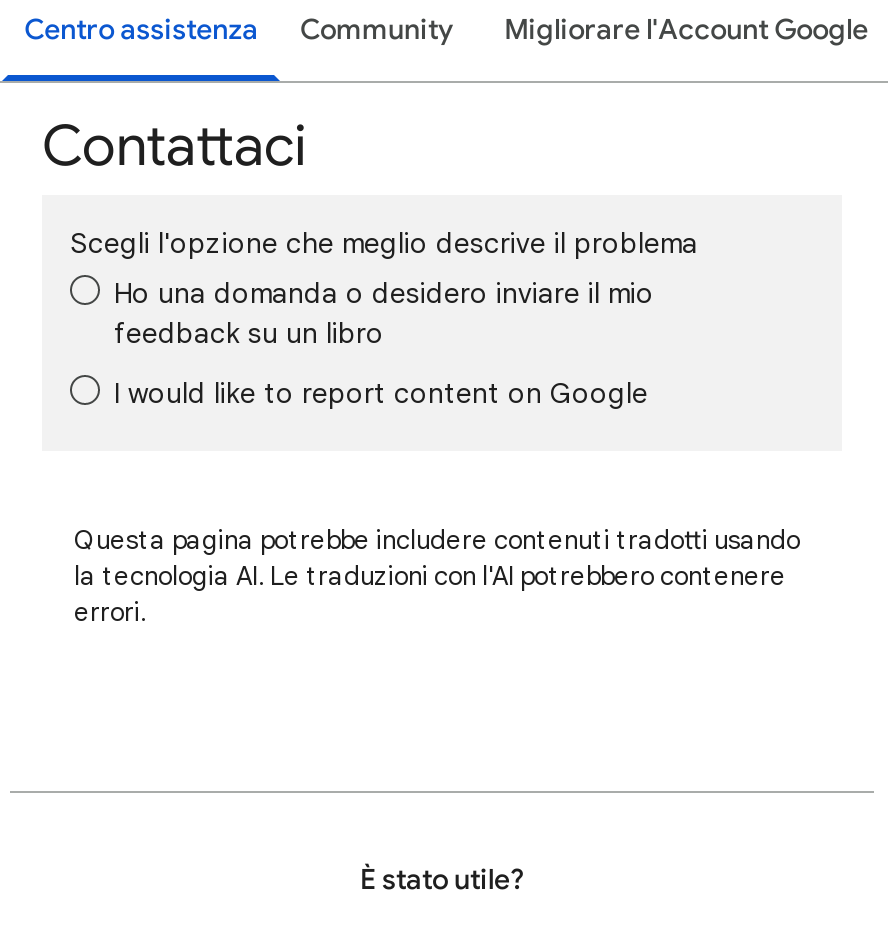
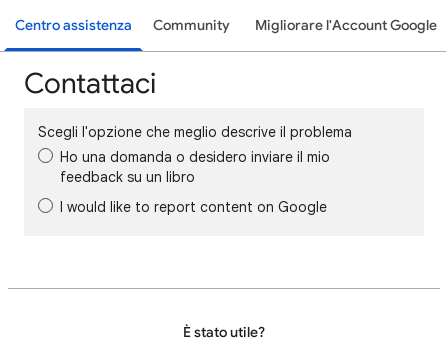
- Questa pagina potrebbe includere contenuti tradotti usando
- la tecnologia AI. Le traduzioni con l'AI potrebbero contenere
- errori.
